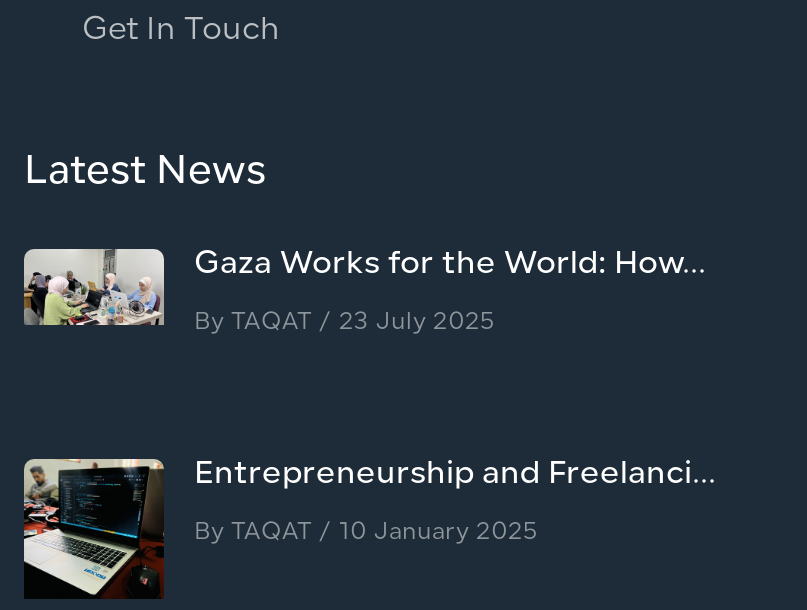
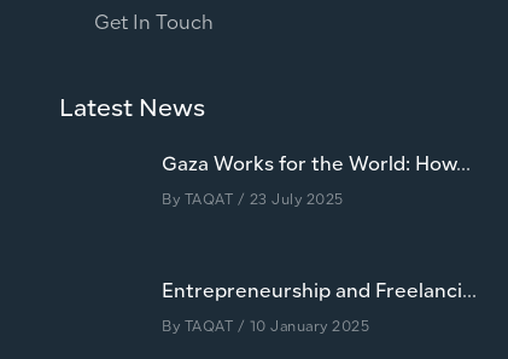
- [image]

- [image]
